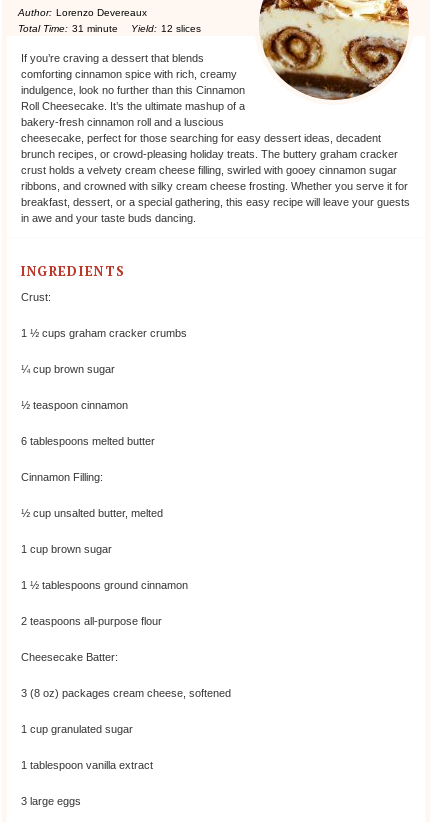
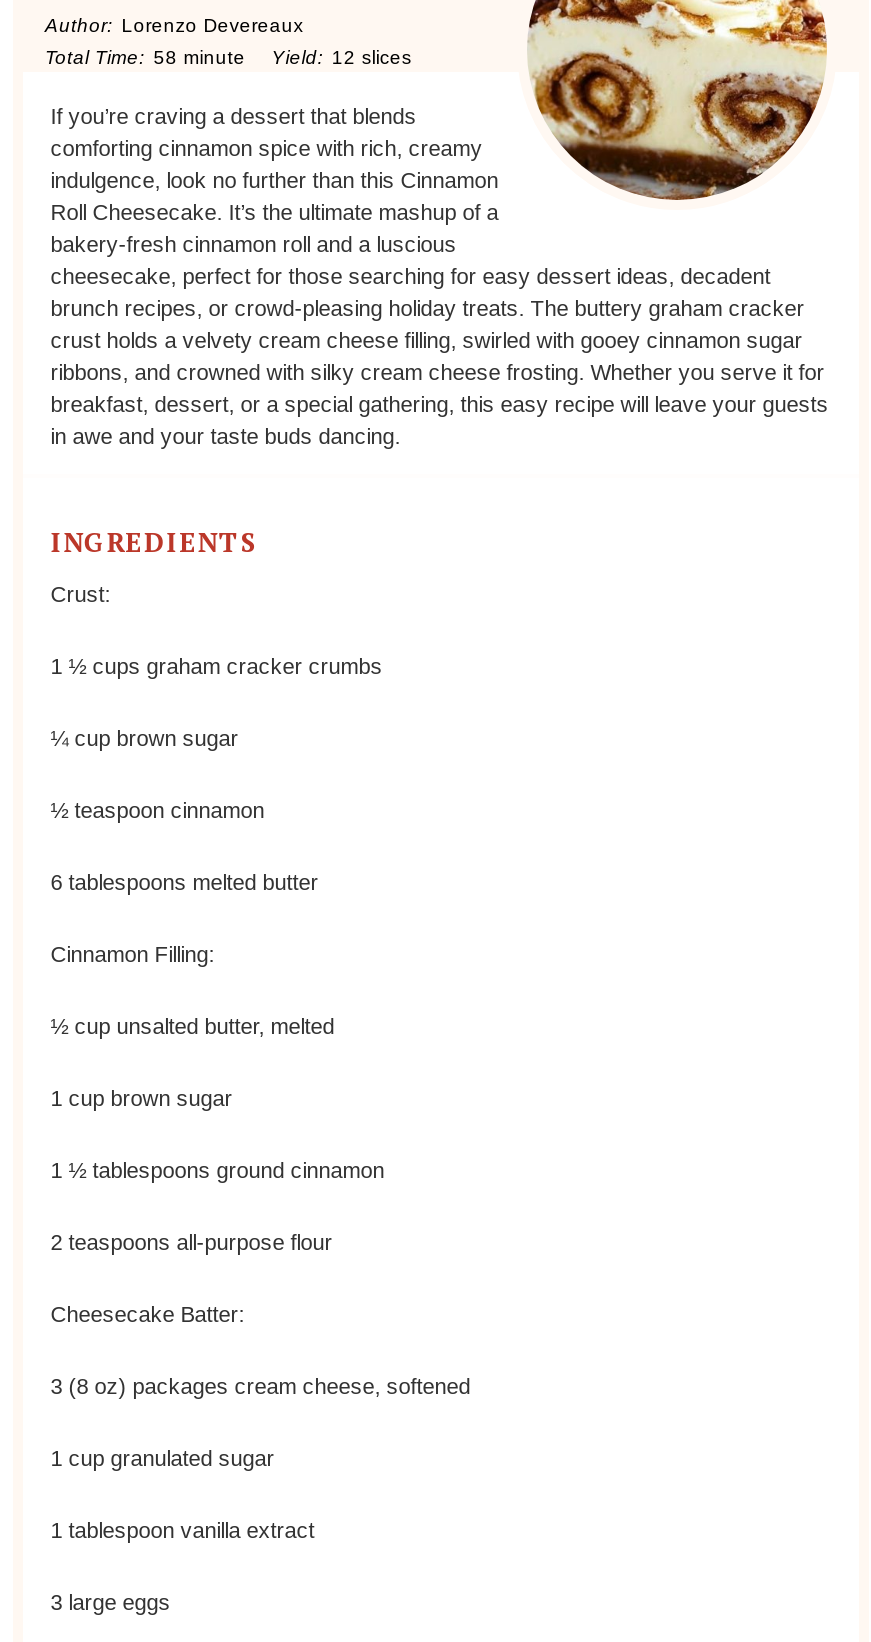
- Total Time: 31 minute
+ Total Time: 58 minute
